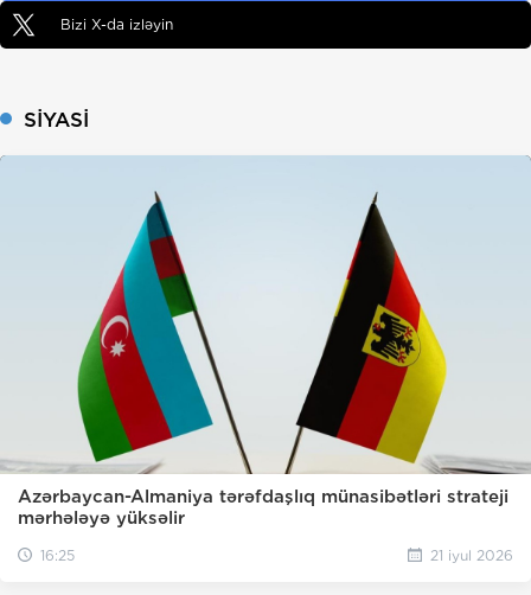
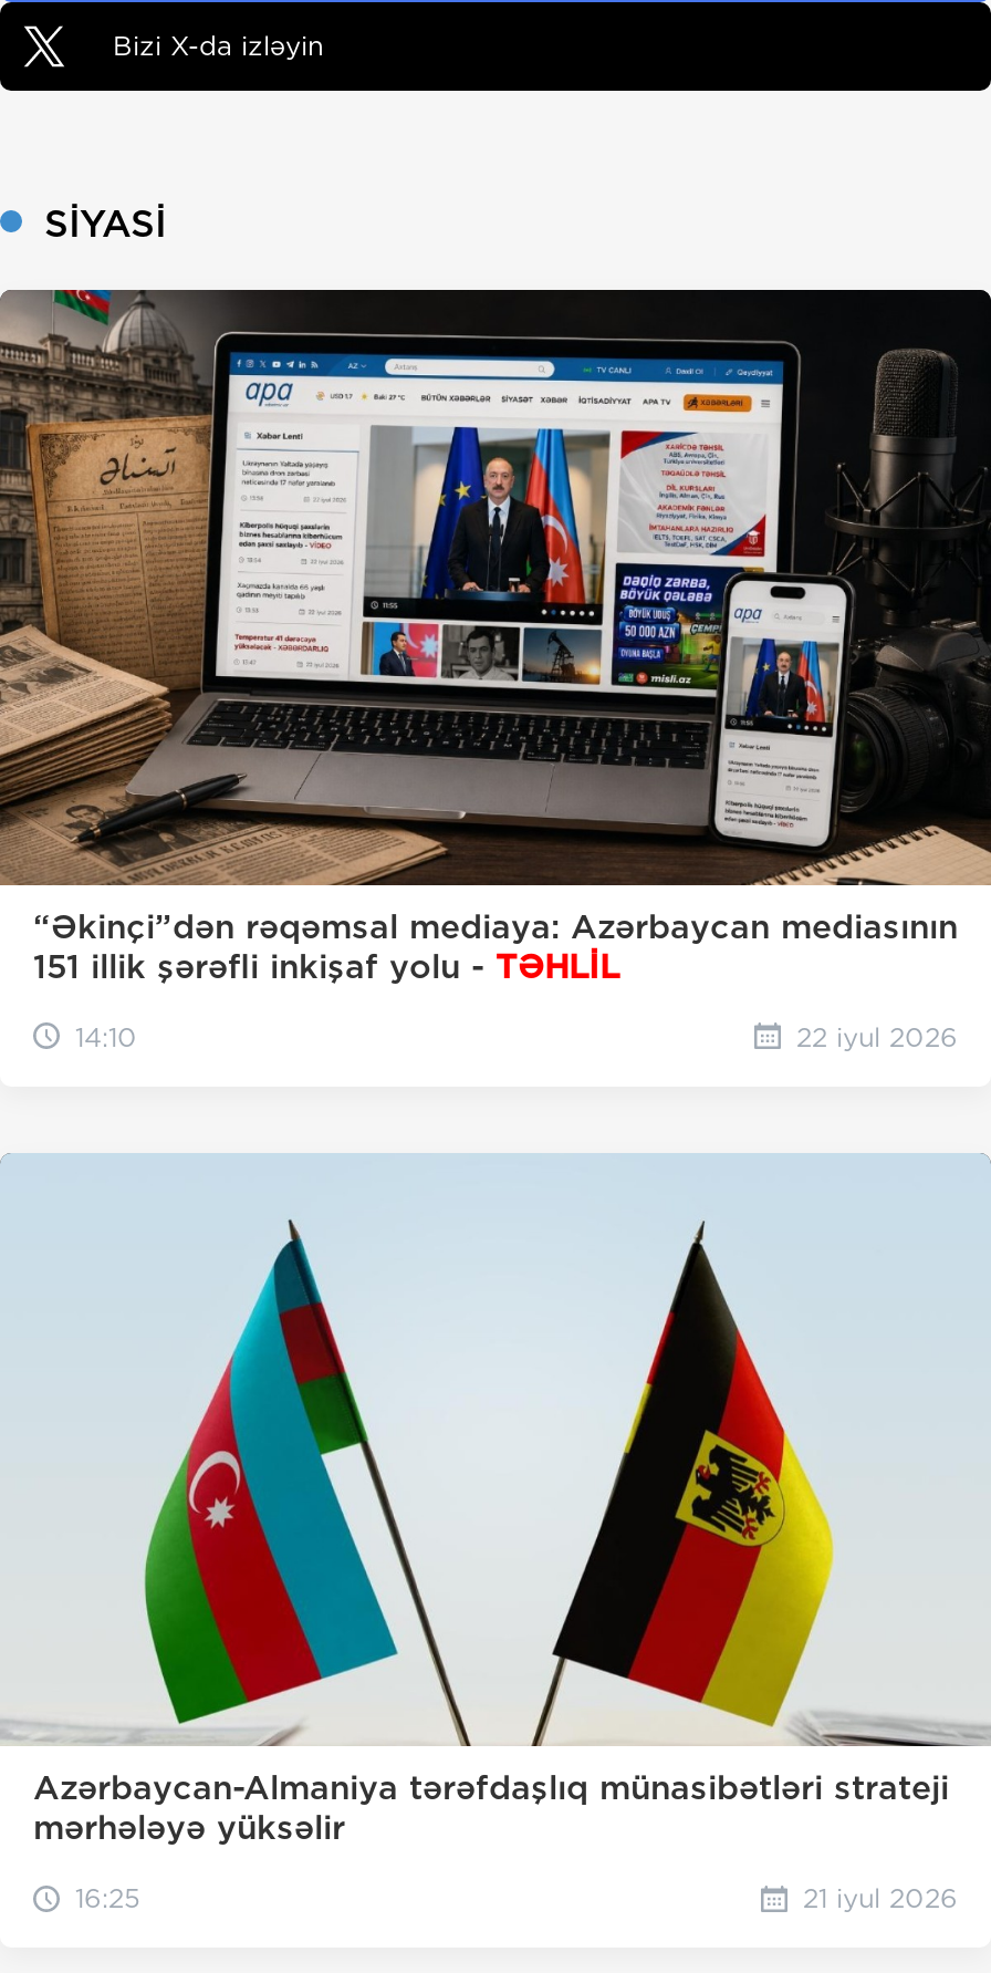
+ [image]
+ “Əkinçi”dən rəqəmsal mediaya: Azərbaycan mediasının
+ 151 illik şərəfli inkişaf yolu - TƏHLİL
+ 14:10
+ 22 iyul 2026
